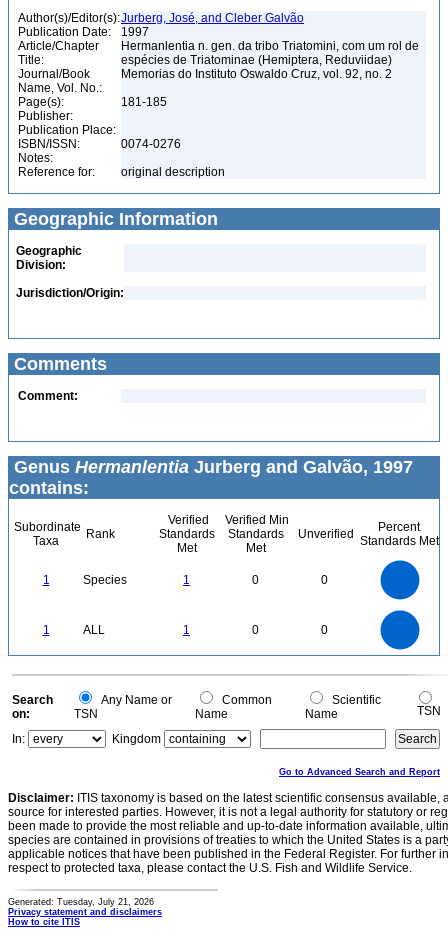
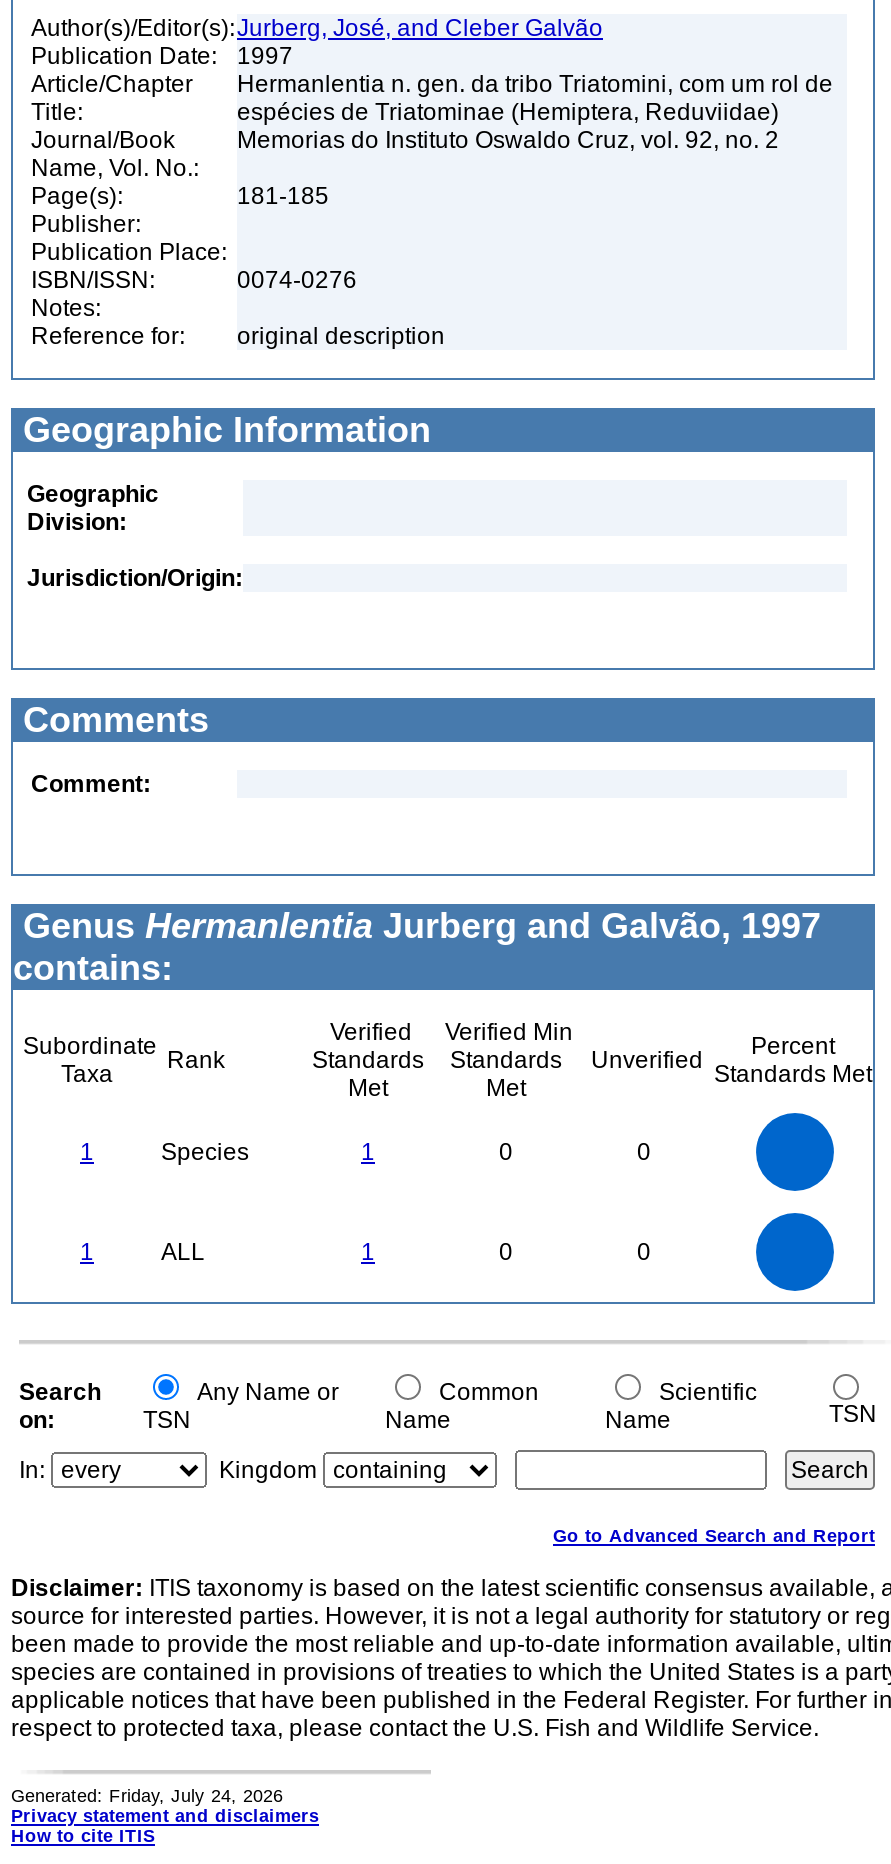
- Generated: Tuesday, July 21, 2026
+ Generated: Friday, July 24, 2026
